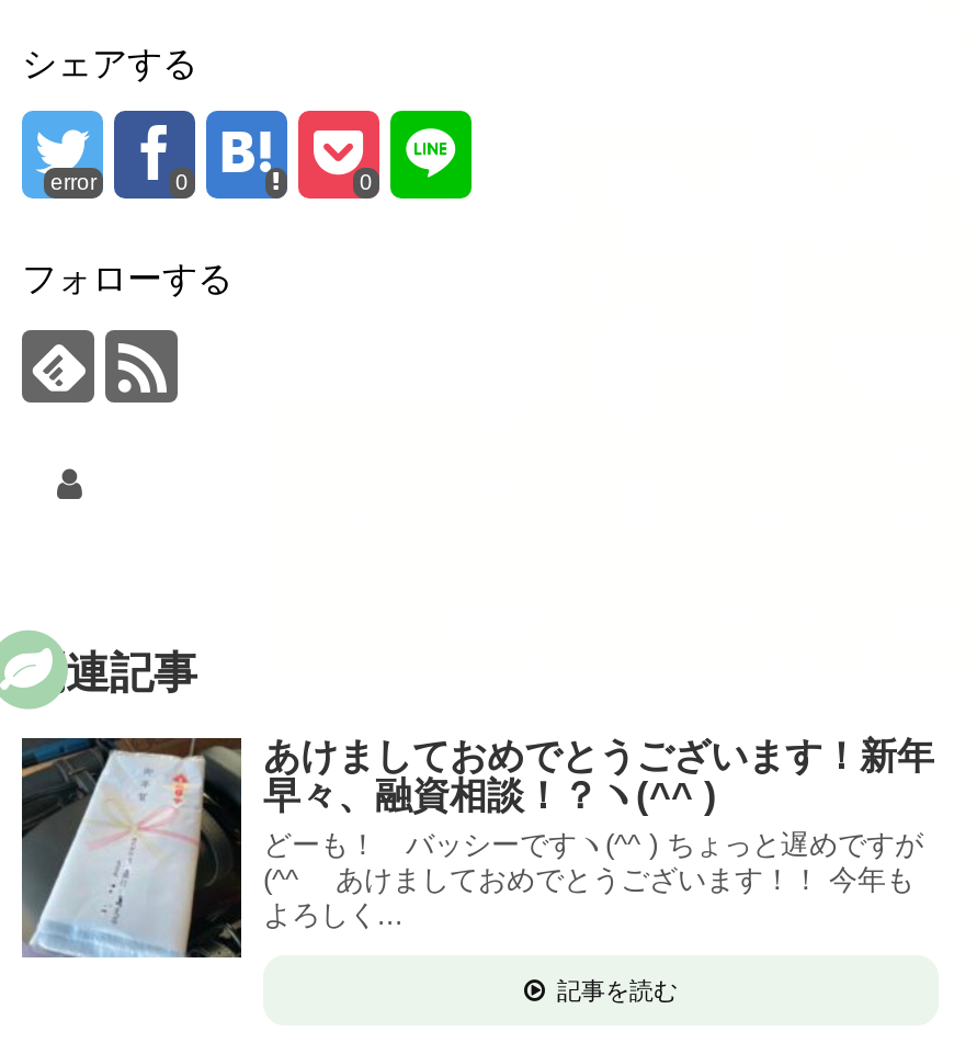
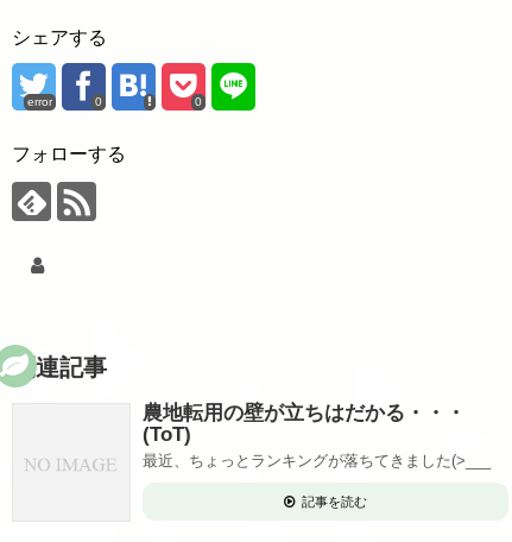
- [image]

- あけましておめでとうございます！新年
- 早々、融資相談！？ヽ(^^ )
- どーも！ バッシーですヽ(^^ ) ちょっと遅めですが
- (^^ゞ あけましておめでとうございます！！ 今年も
- よろしく...
+ 農地転用の壁が立ちはだかる・・・
+ (ToT)
+ 最近、ちょっとランキングが落ちてきました(>___
